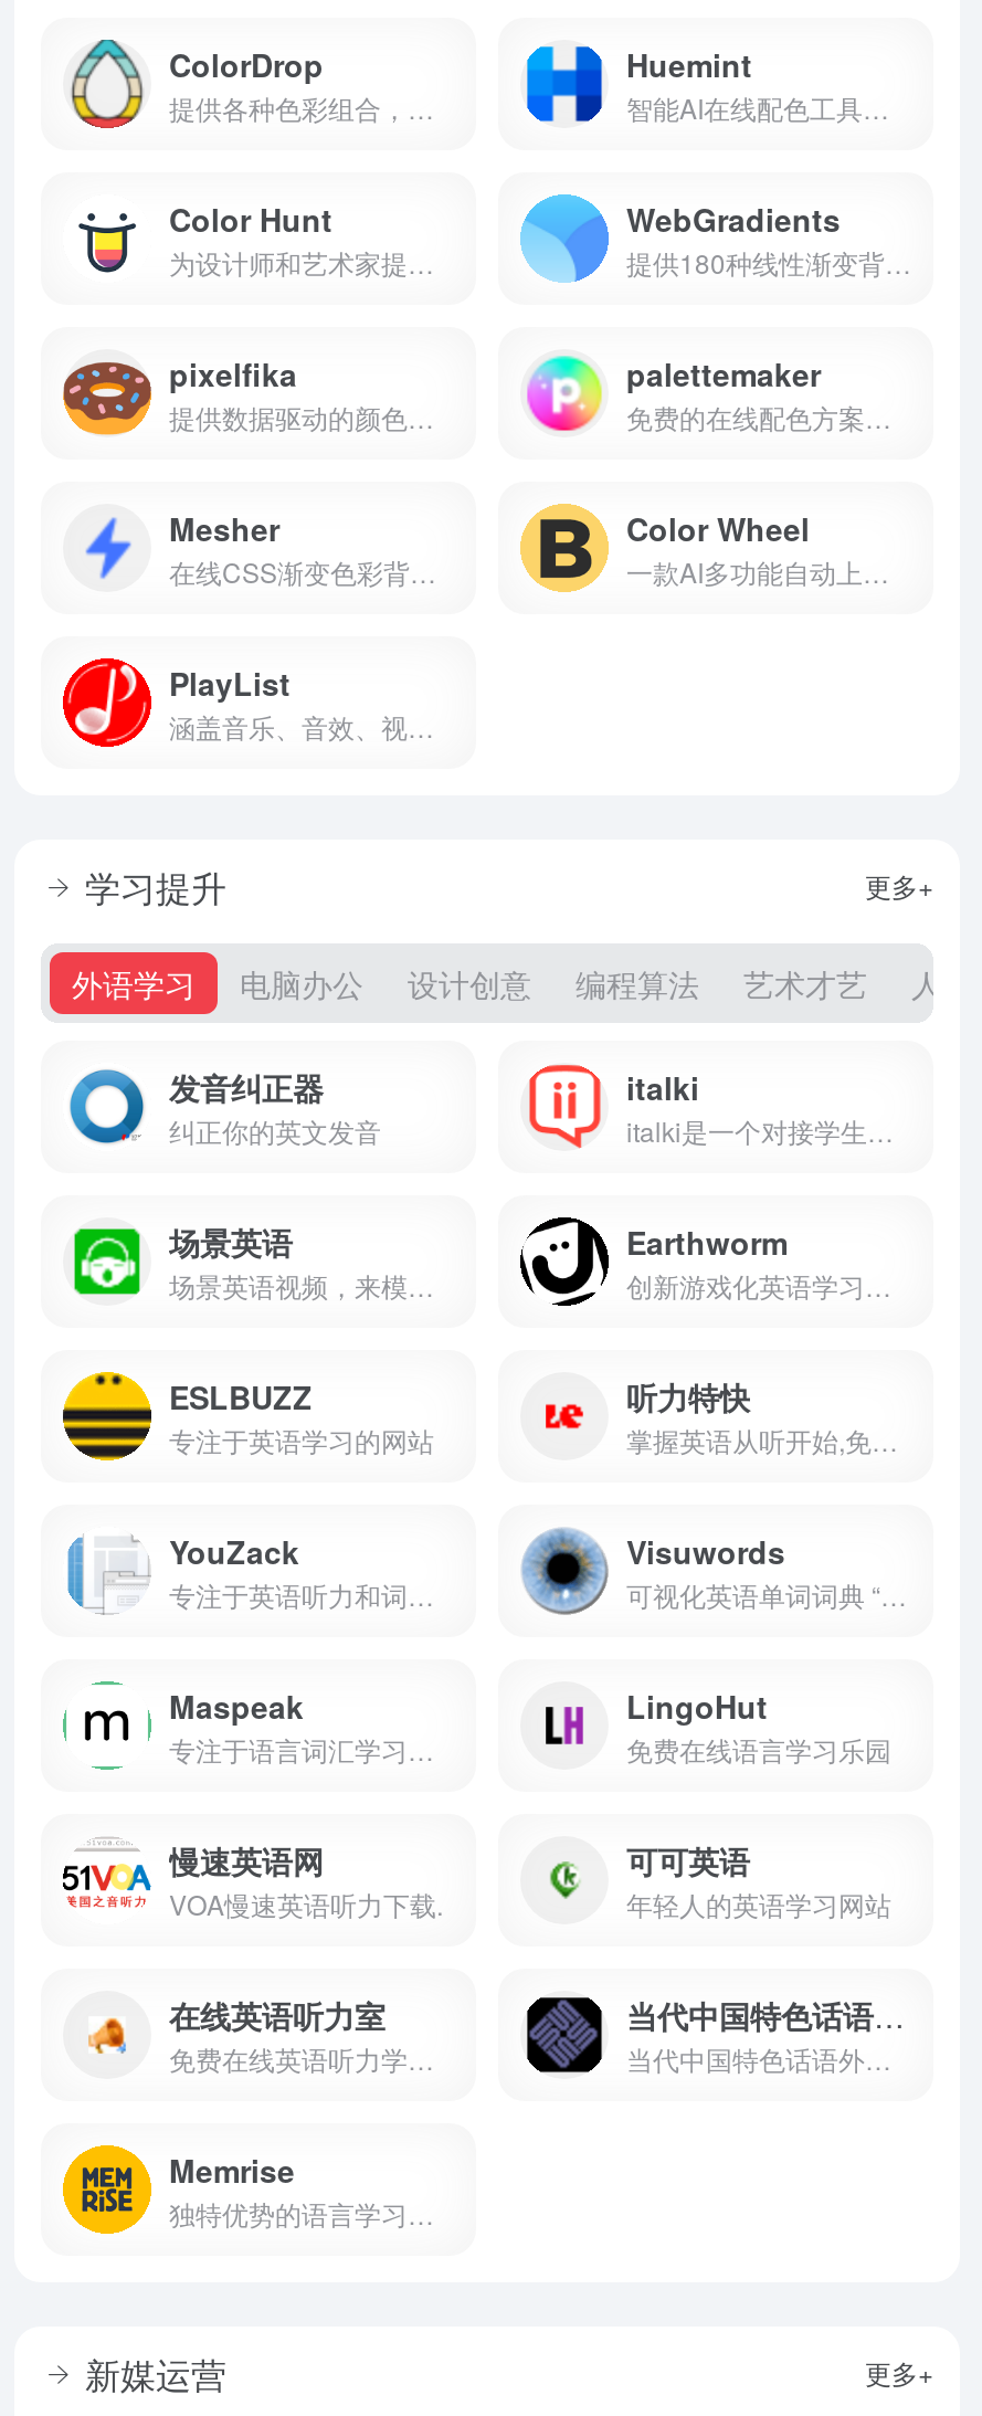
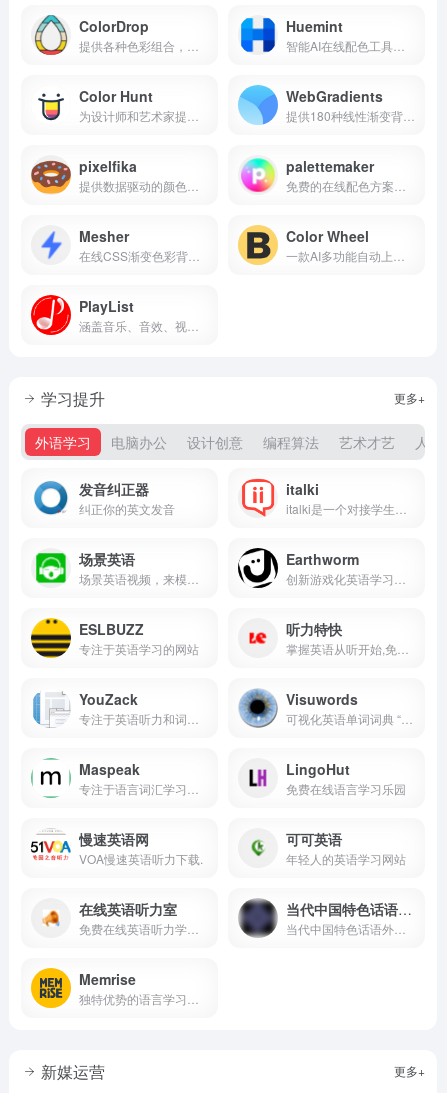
- [image]
+ [image]
